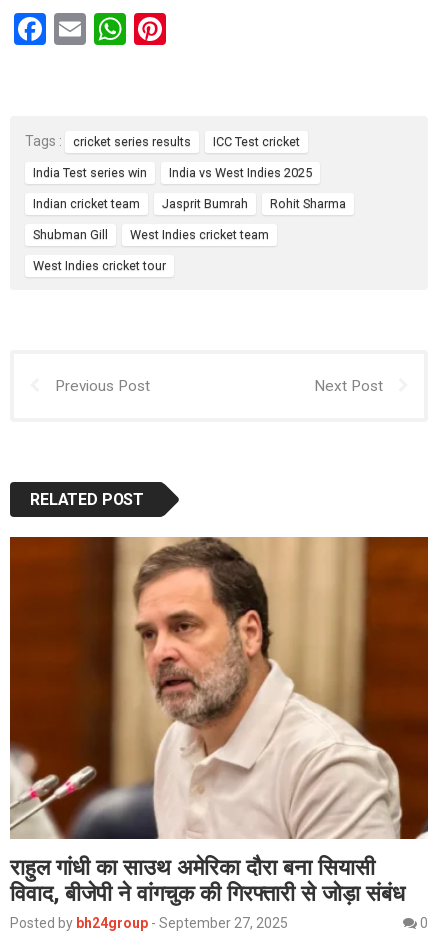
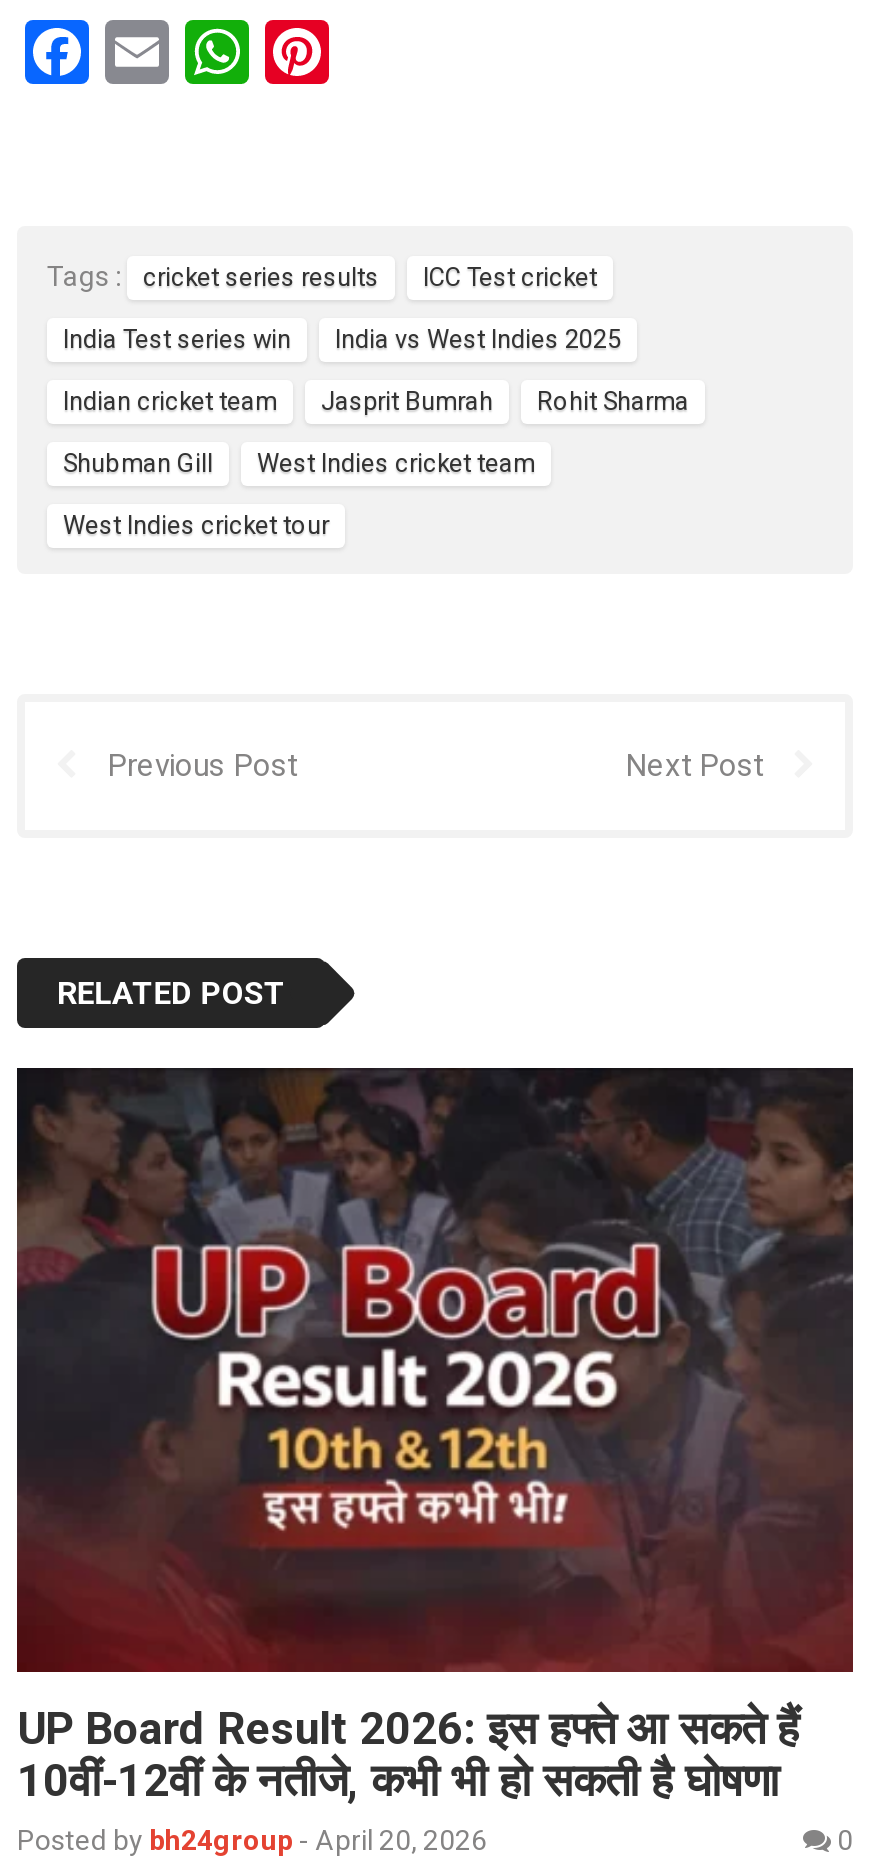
- [image]
- राहुल गांधी का साउथ अमेरिका दौरा बना सियासी
- विवाद, बीजेपी ने वांगचुक की गिरफ्तारी से जोड़ा संबंध
- Posted by bh24group - September 27, 2025
+ [image]
+ UP Board Result 2026: इस हफ्ते आ सकते हैं
+ 10वीं-12वीं के नतीजे, कभी भी हो सकती है घोषणा
+ Posted by bh24group - April 20, 2026
